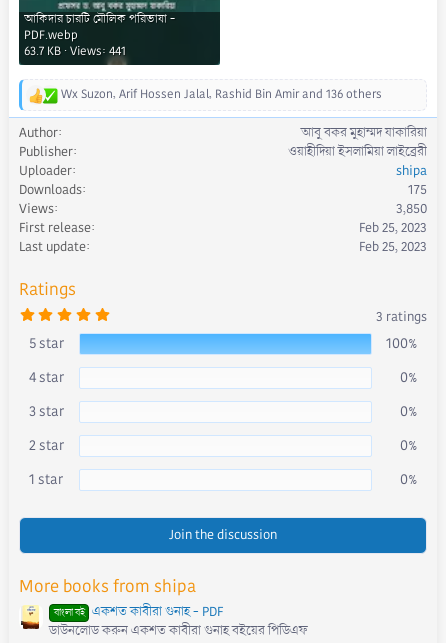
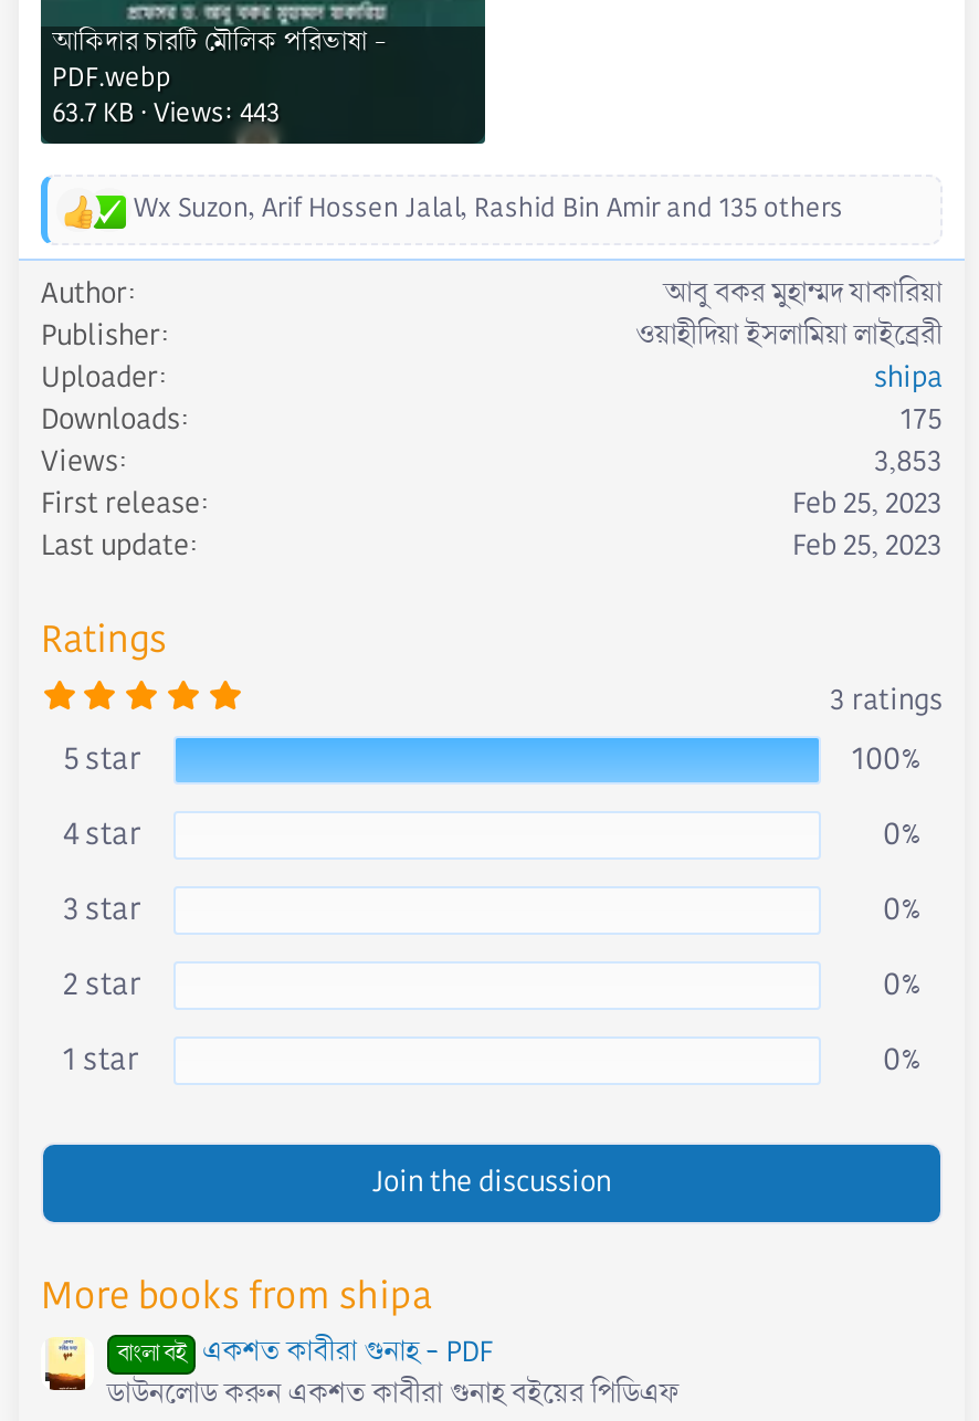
- 63.7 KB · Views: 441
+ 63.7 KB · Views: 443

- Wx Suzon, Arif Hossen Jalal, Rashid Bin Amir and 136 others
+ Wx Suzon, Arif Hossen Jalal, Rashid Bin Amir and 135 others

- 3,850
+ 3,853
